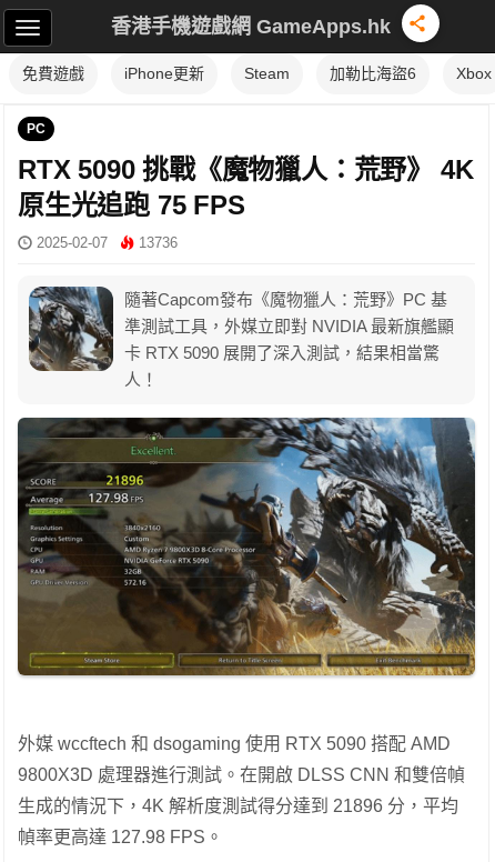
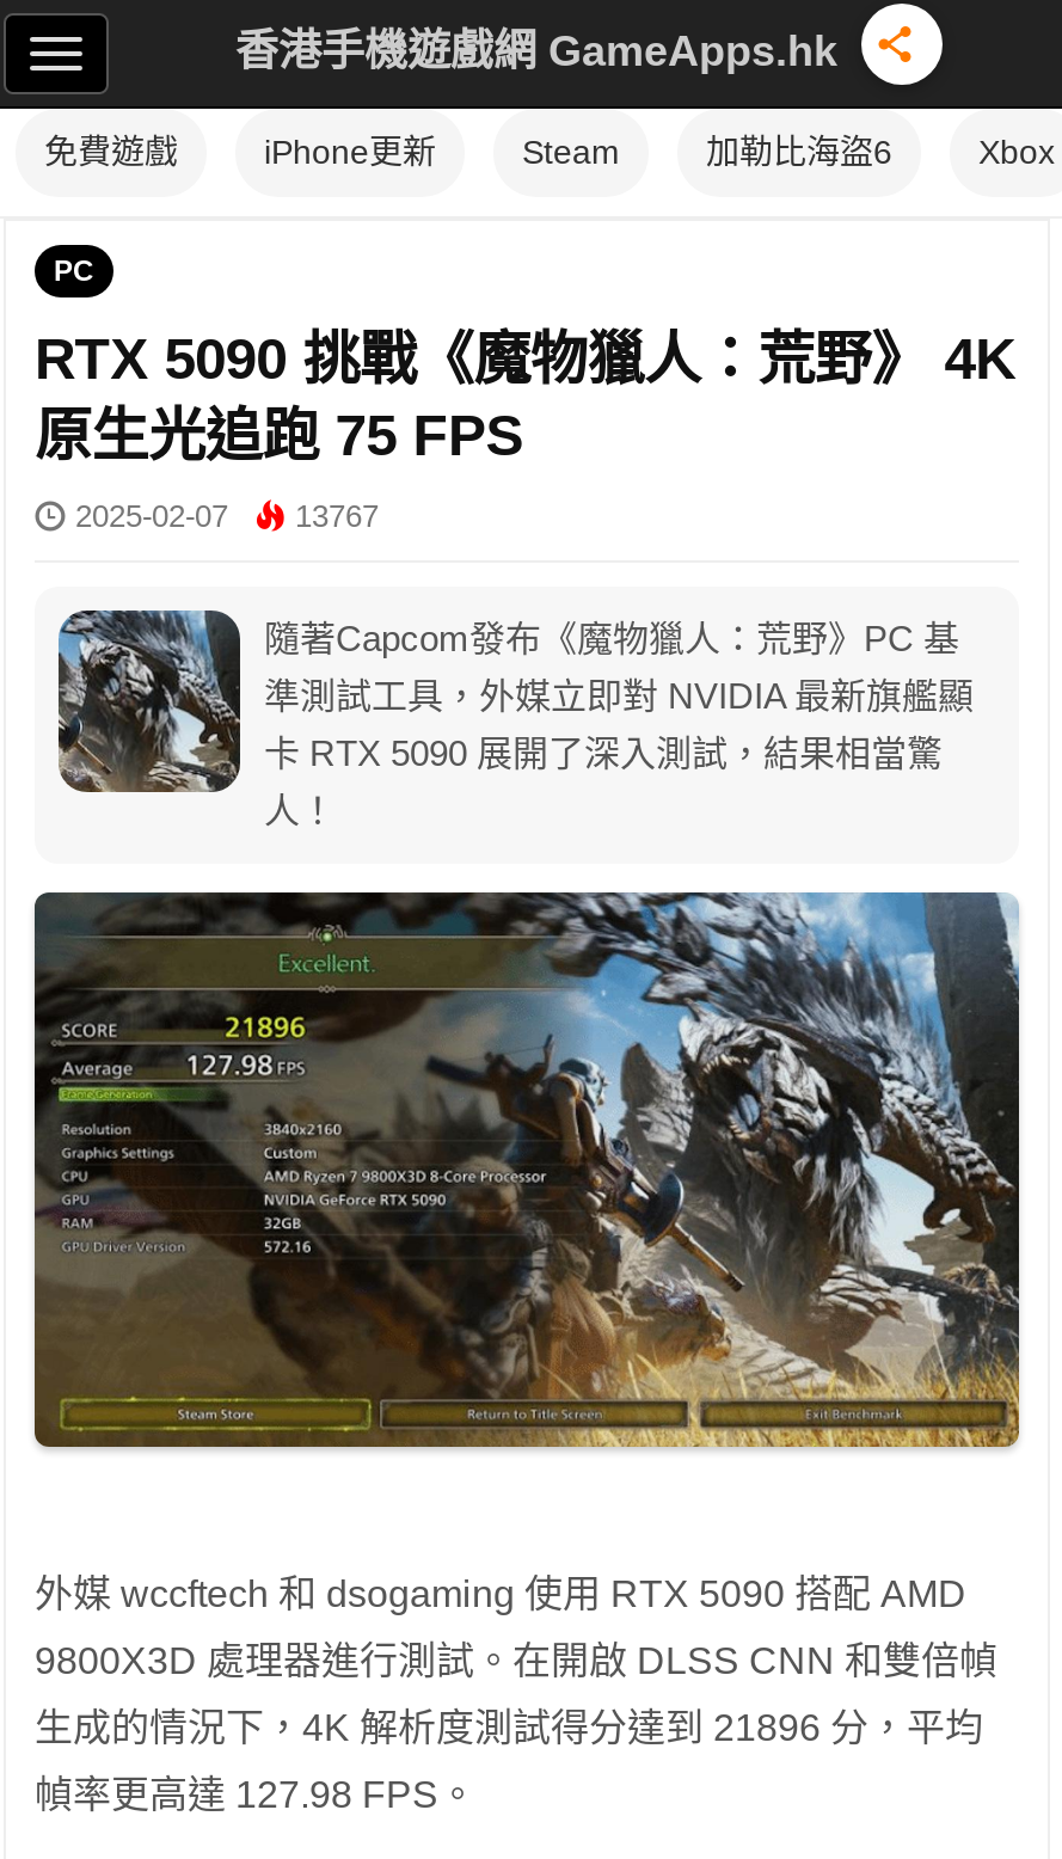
- 2025-02-07 13736
+ 2025-02-07 13767
